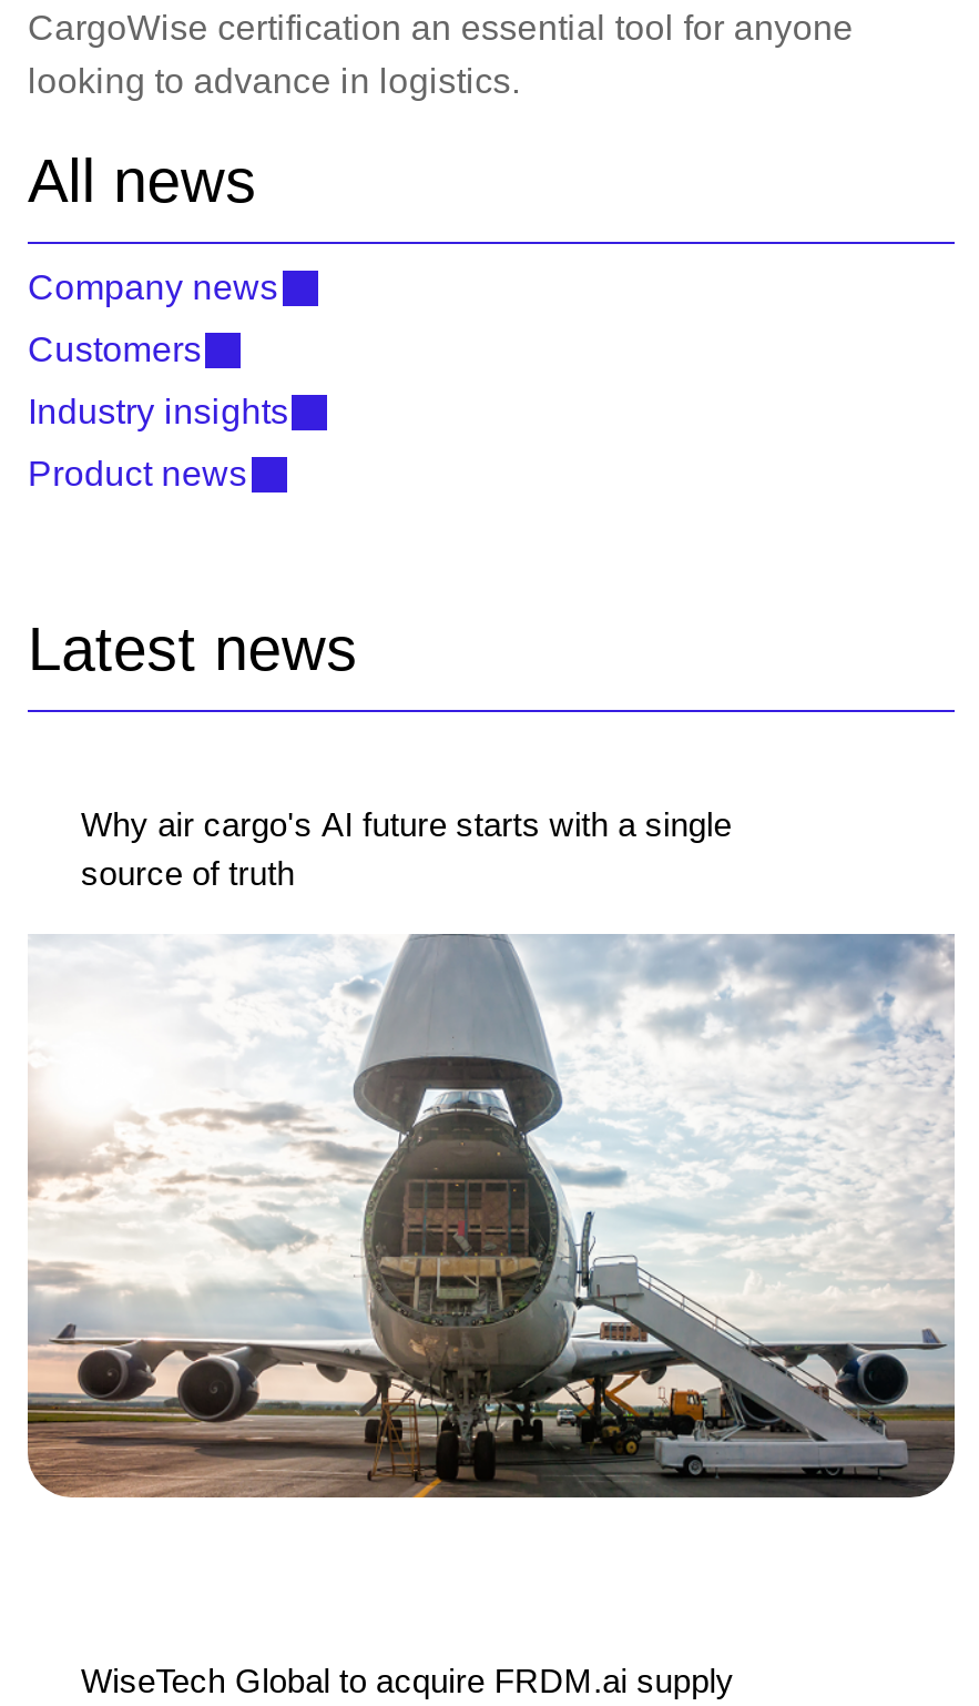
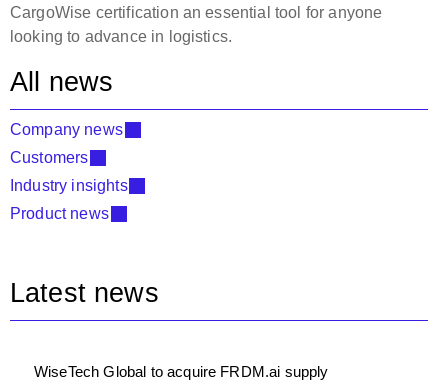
- Why air cargo's AI future starts with a single
- source of truth

- [image]
